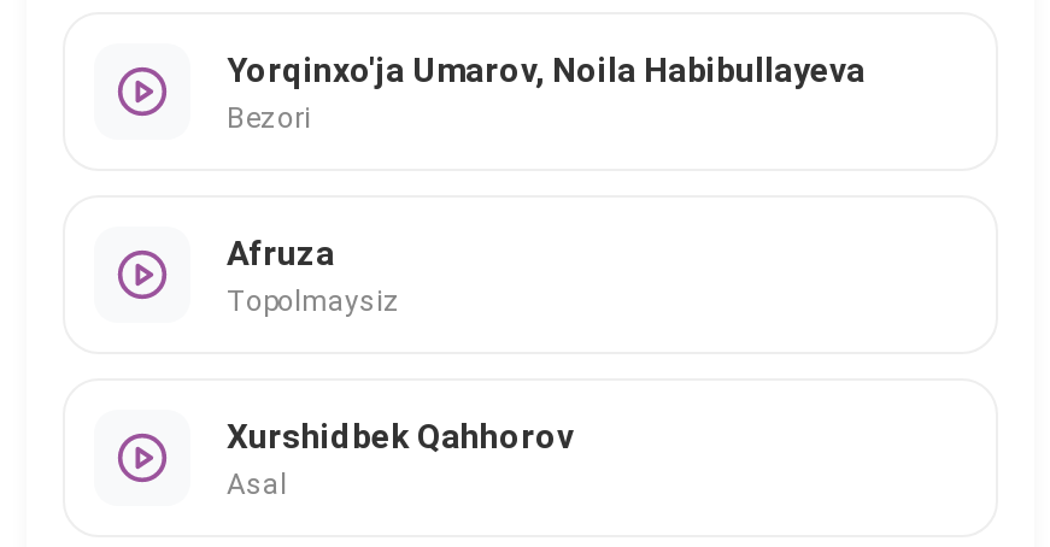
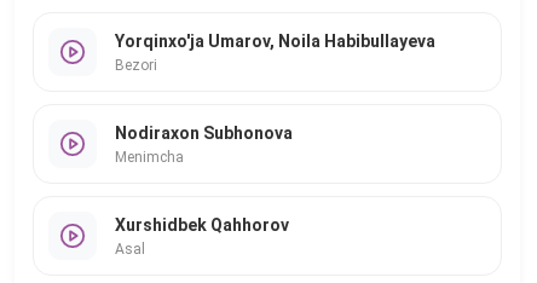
- Afruza
- Topolmaysiz
+ Nodiraxon Subhonova
+ Menimcha
